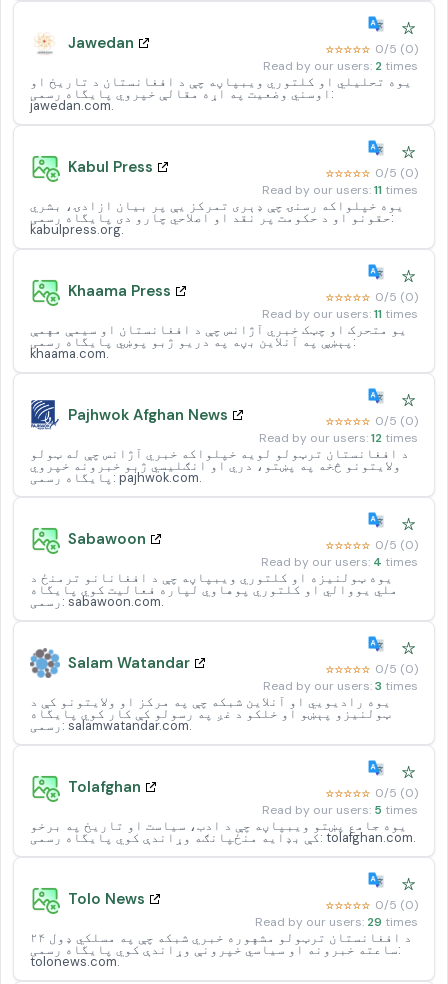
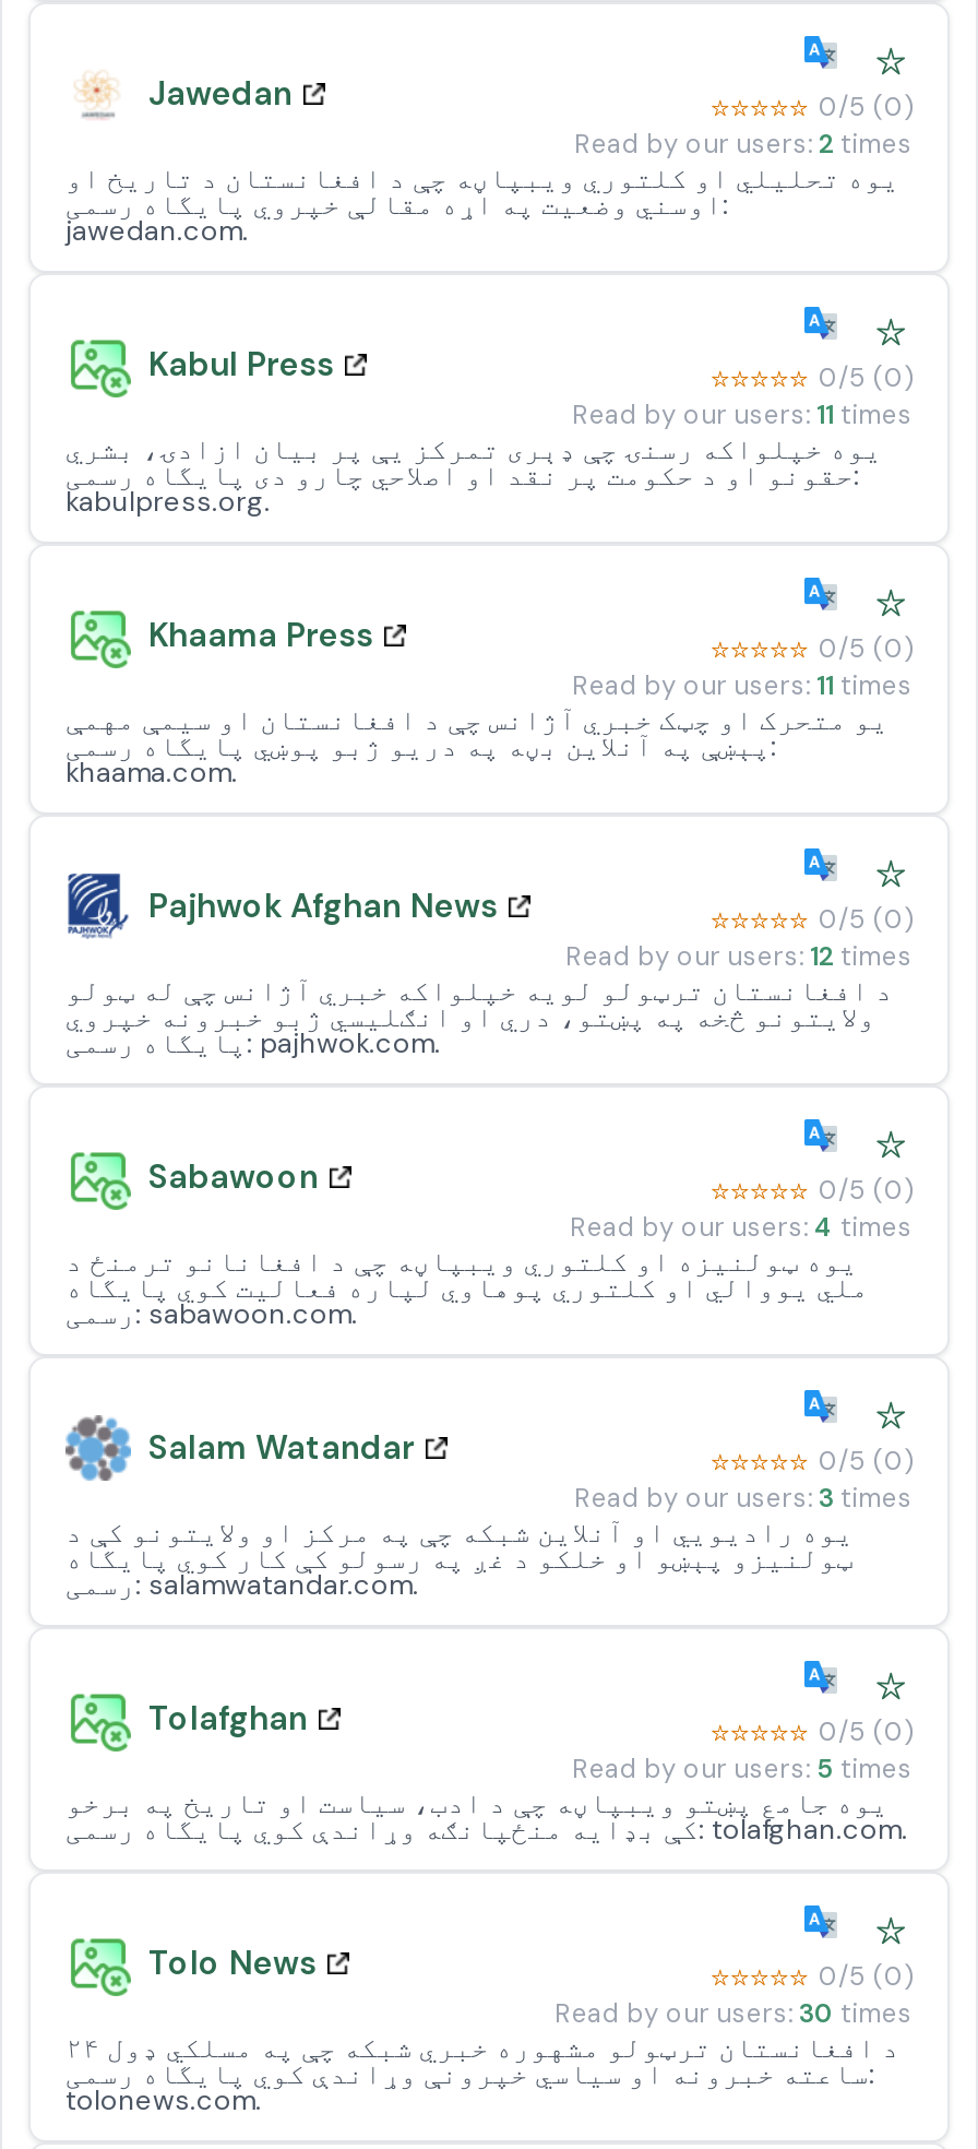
- Read by our users: 29 times
+ Read by our users: 30 times
